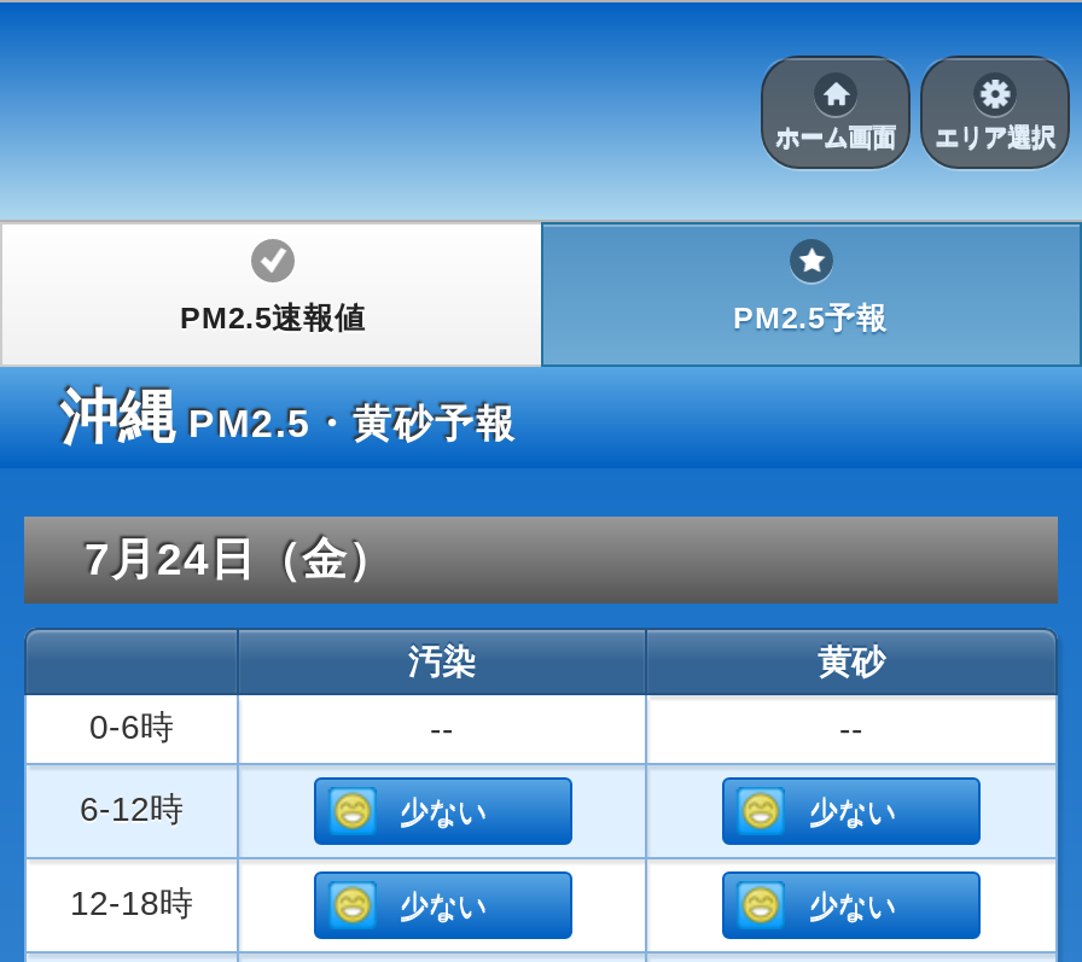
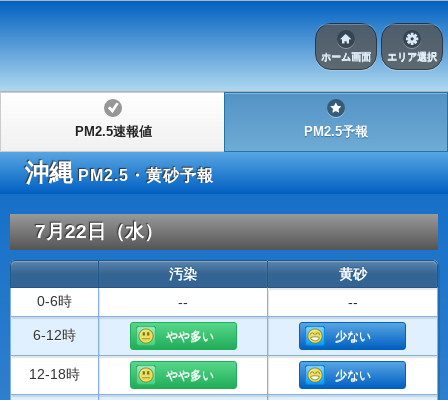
- 7月24日（金）
+ 7月22日（水）

- 少ない
+ やや多い

- 少ない
+ やや多い
